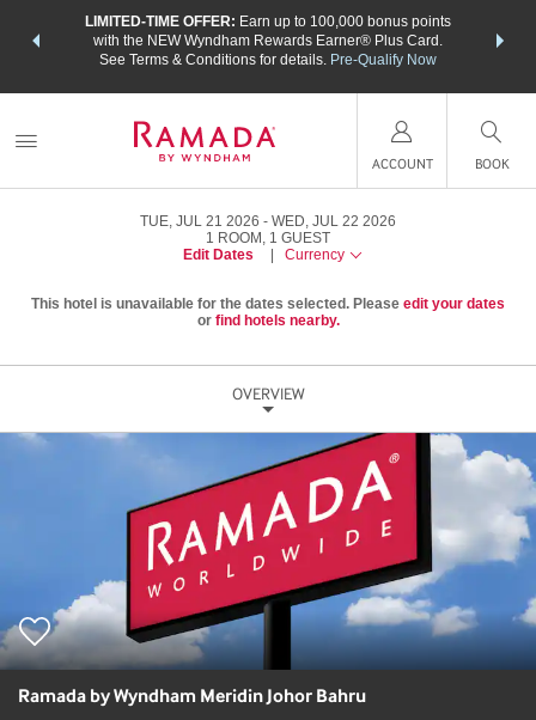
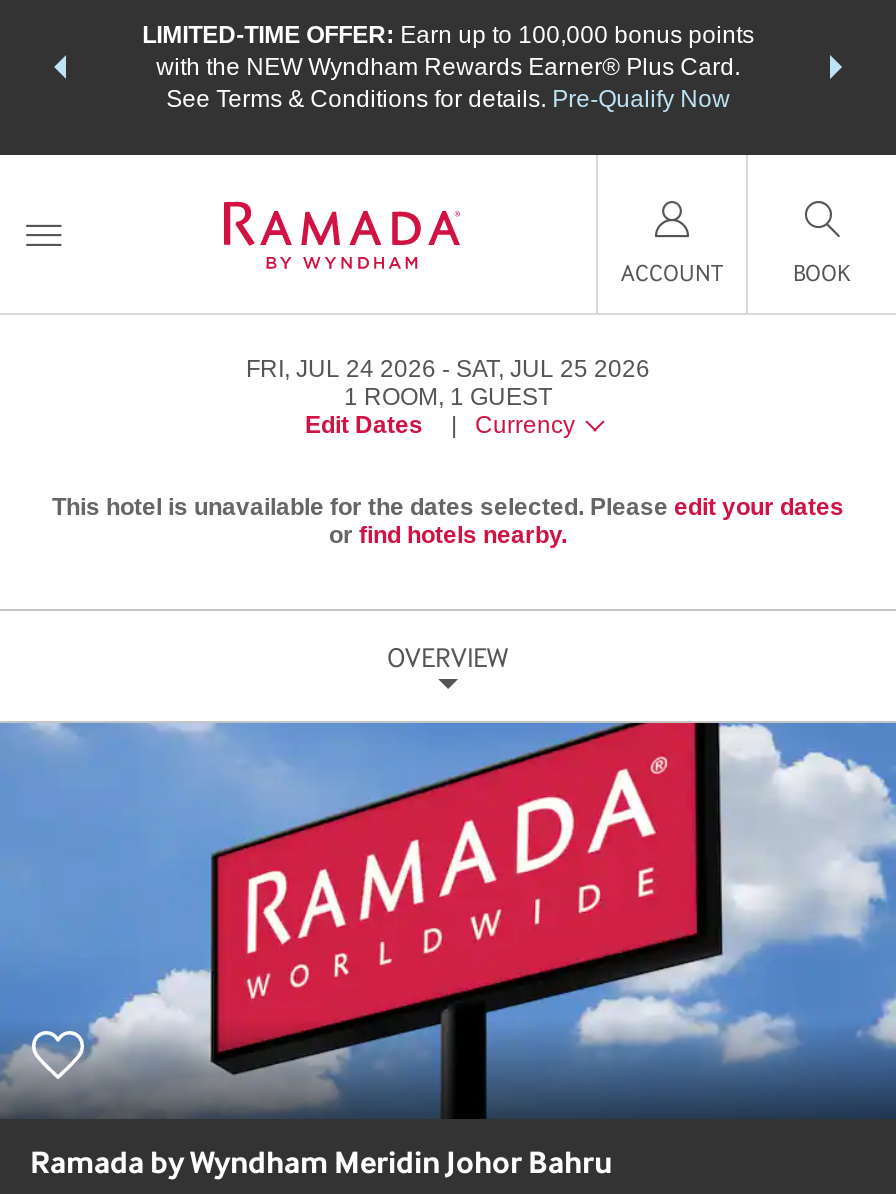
- TUE, JUL 21 2026
+ FRI, JUL 24 2026

- WED, JUL 22 2026
+ SAT, JUL 25 2026
